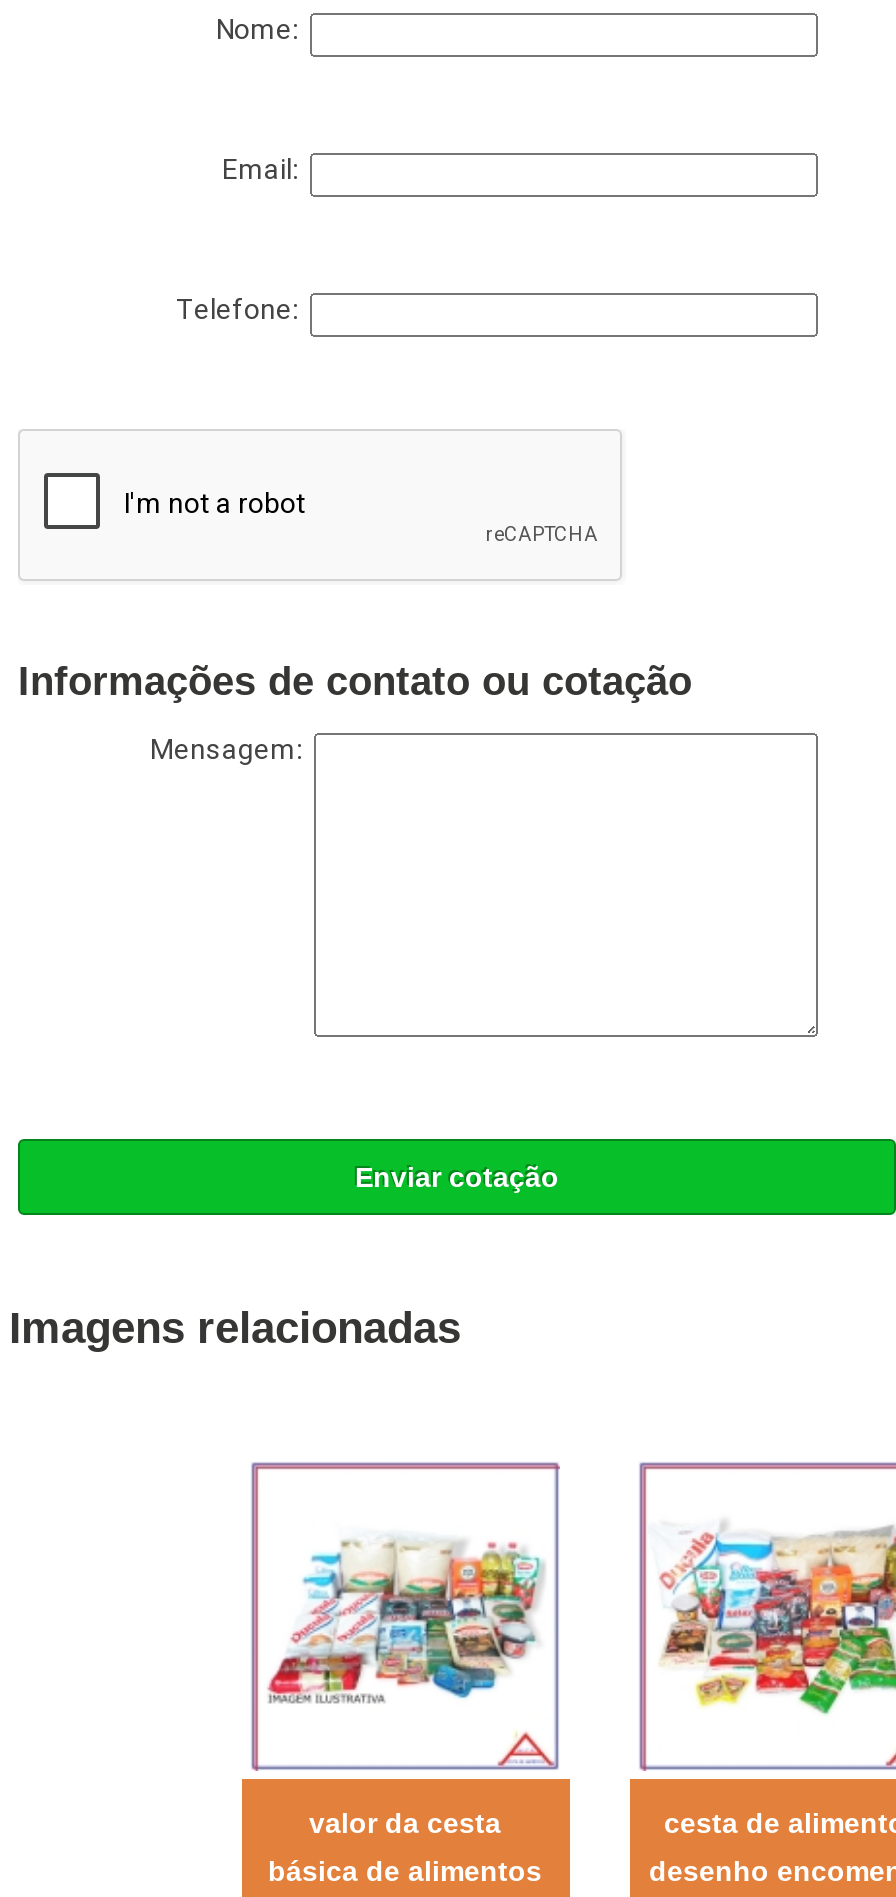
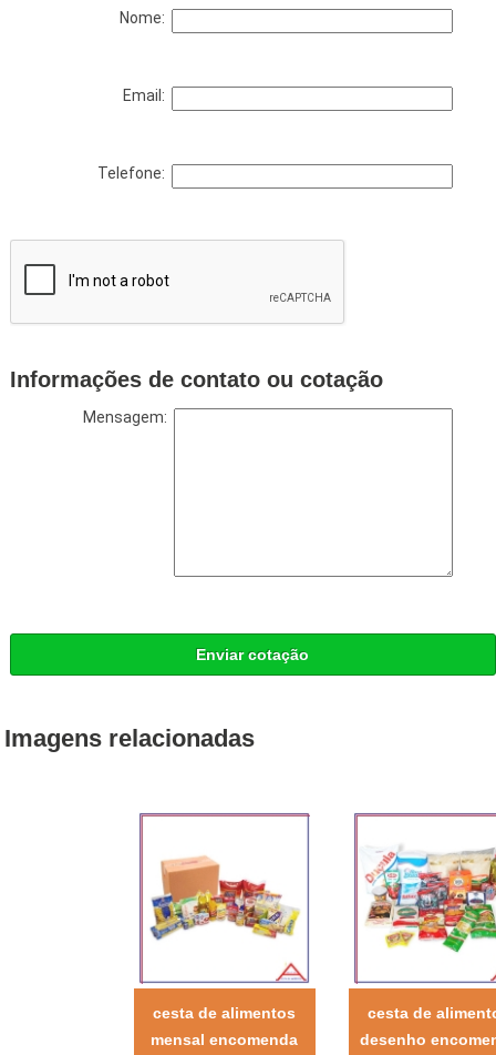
- [image]
+ [image]

- valor da cesta
+ cesta de alimentos

- básica de alimentos
+ mensal encomenda
